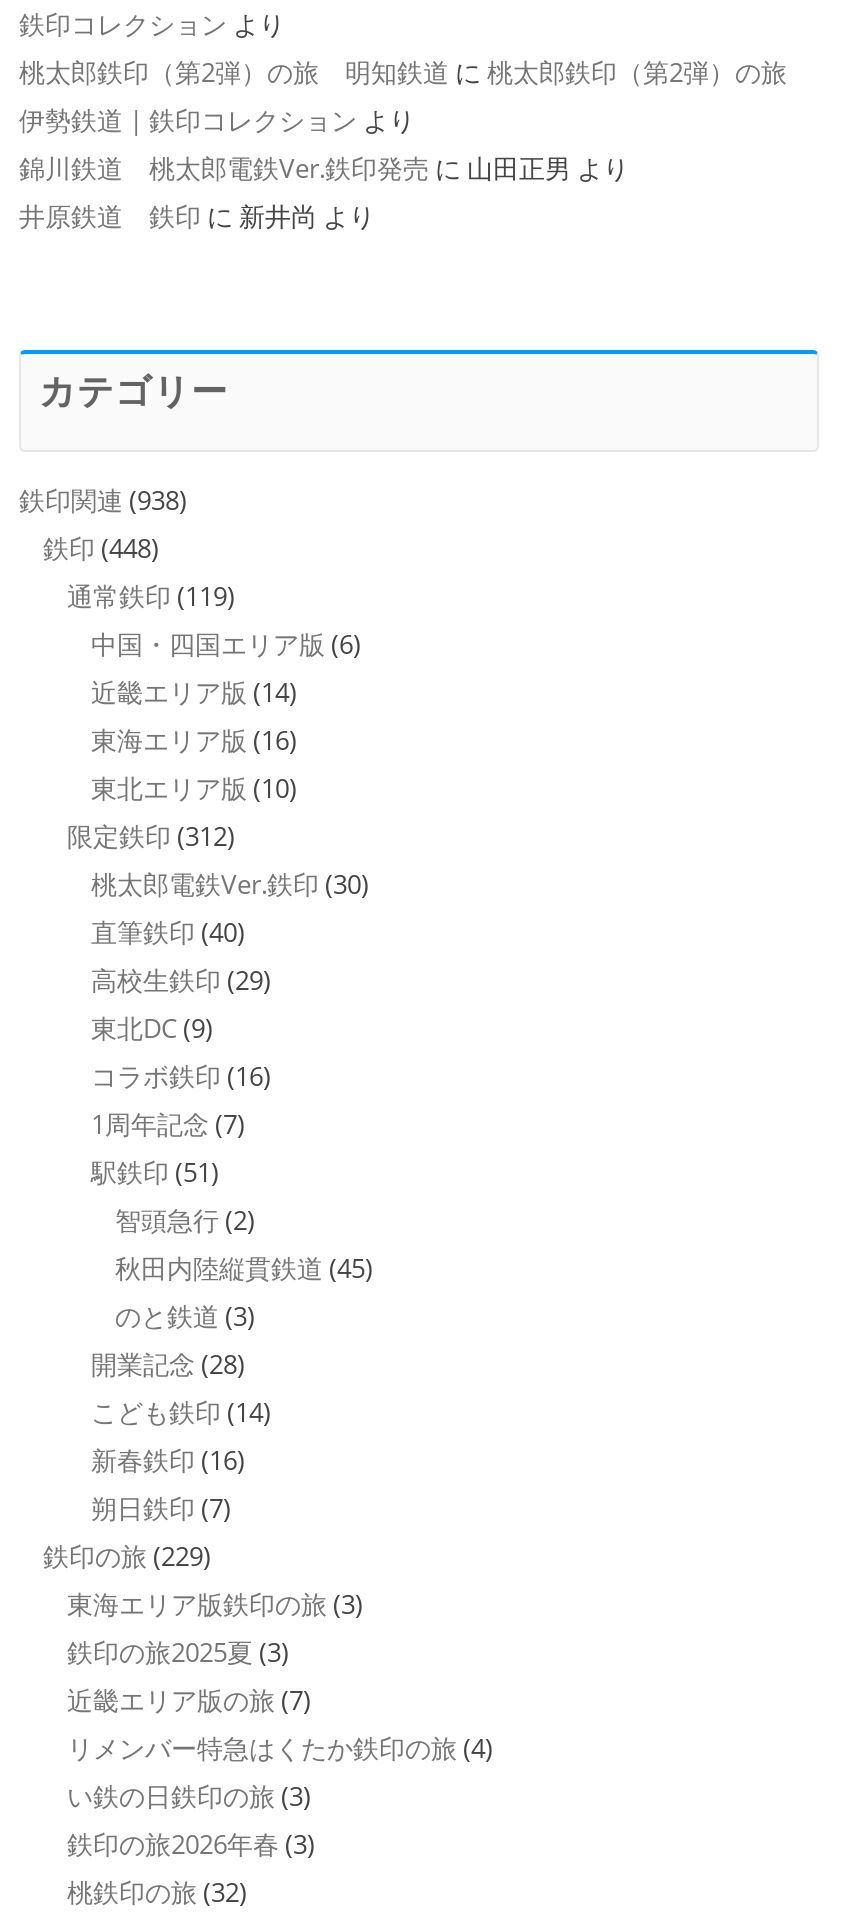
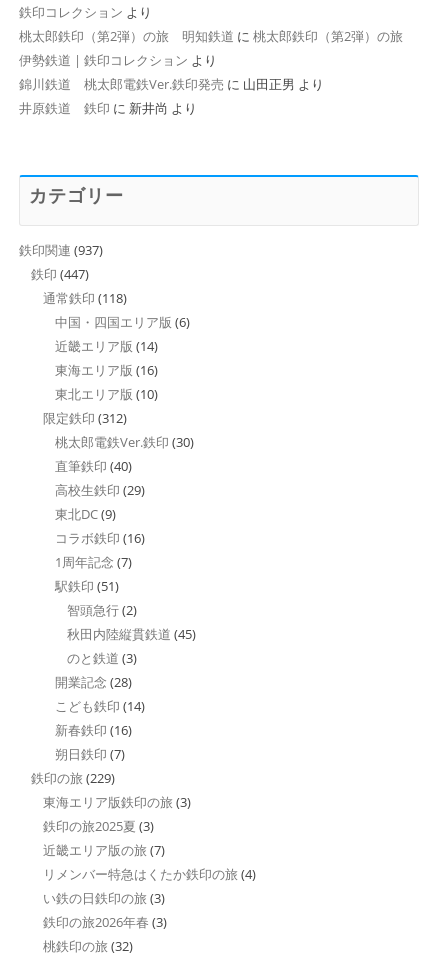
- 鉄印関連(938)
+ 鉄印関連(937)

- 鉄印(448)
+ 鉄印(447)

- 通常鉄印(119)
+ 通常鉄印(118)
